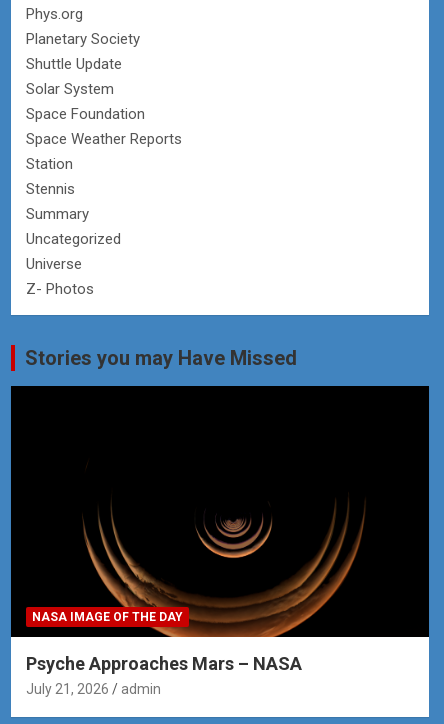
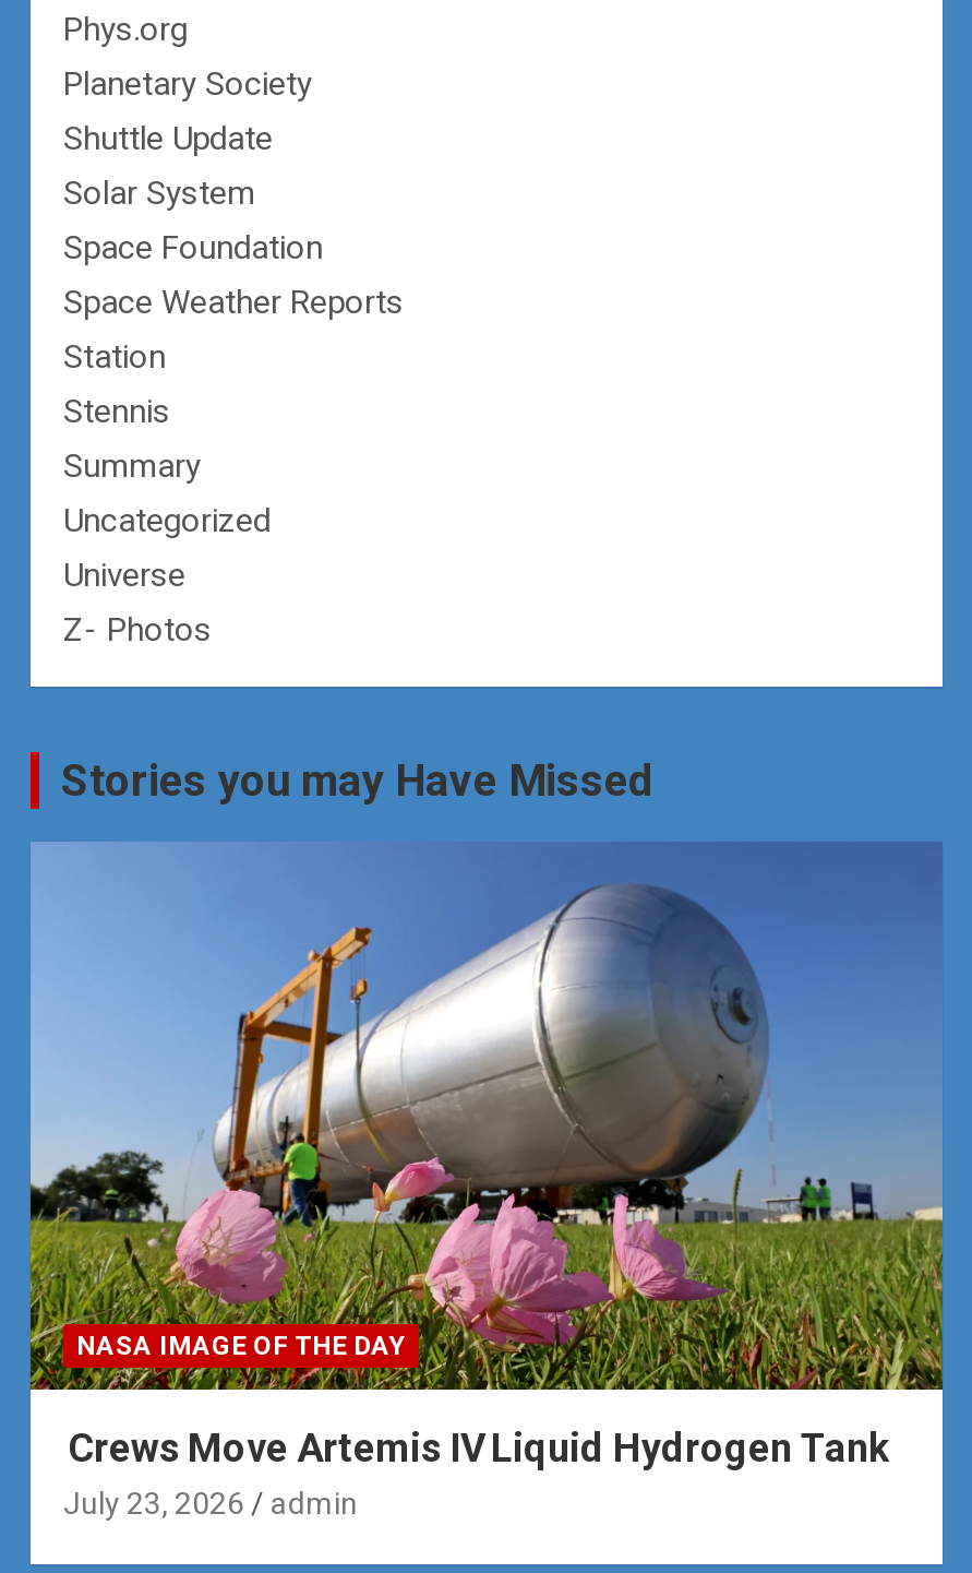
- [image]
- Psyche Approaches Mars – NASA
- July 21, 2026
+ [image]
+ Crews Move Artemis IV Liquid Hydrogen Tank
+ July 23, 2026
